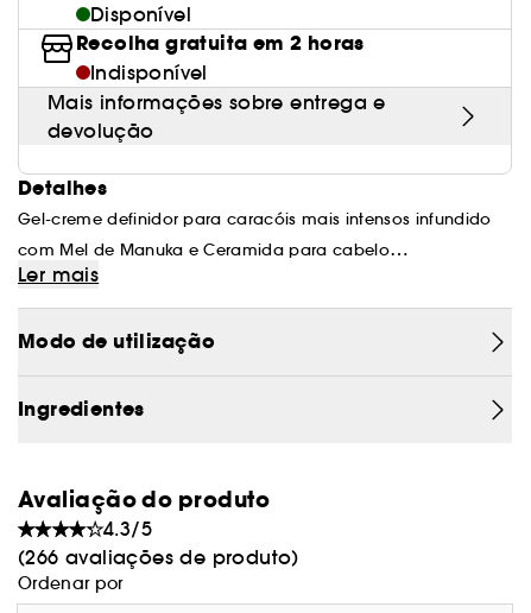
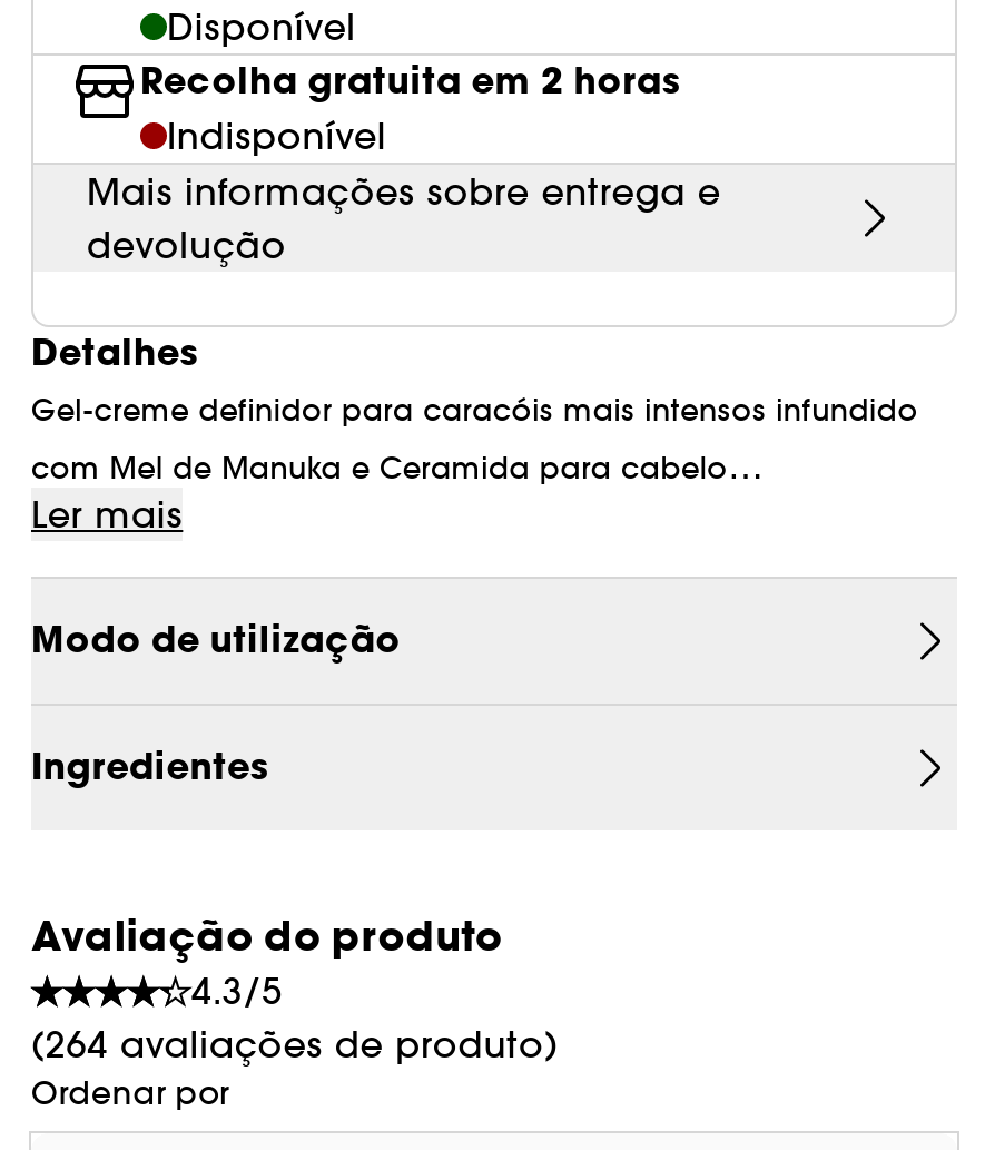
- (266 avaliações de produto)
+ (264 avaliações de produto)
